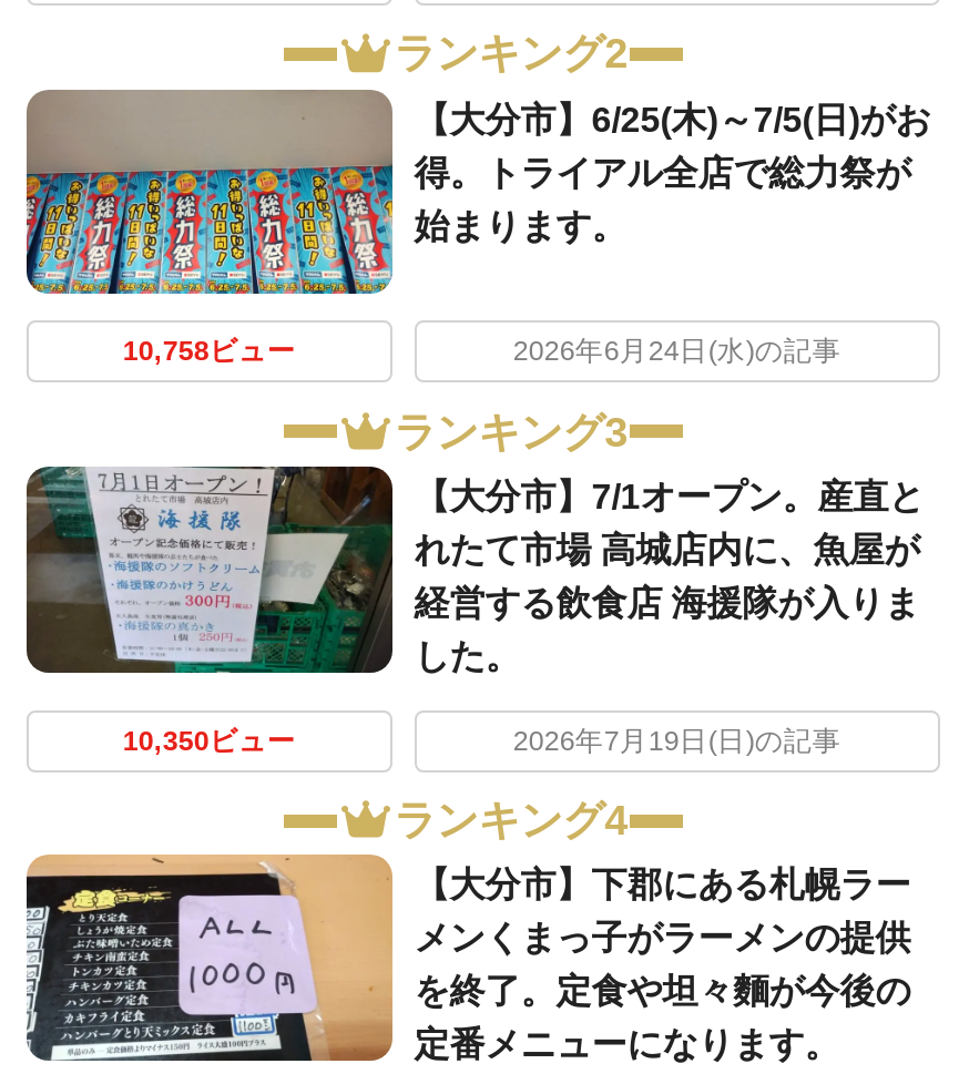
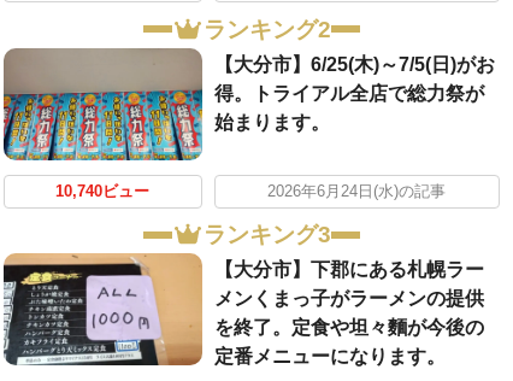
- 10,758ビュー
+ 10,740ビュー

- [image]
- 【大分市】7/1オープン。産直と
- れたて市場 高城店内に、魚屋が
- 経営する飲食店 海援隊が入りま
- した。
- 10,350ビュー
- 2026年7月19日(日)の記事
- ランキング4
